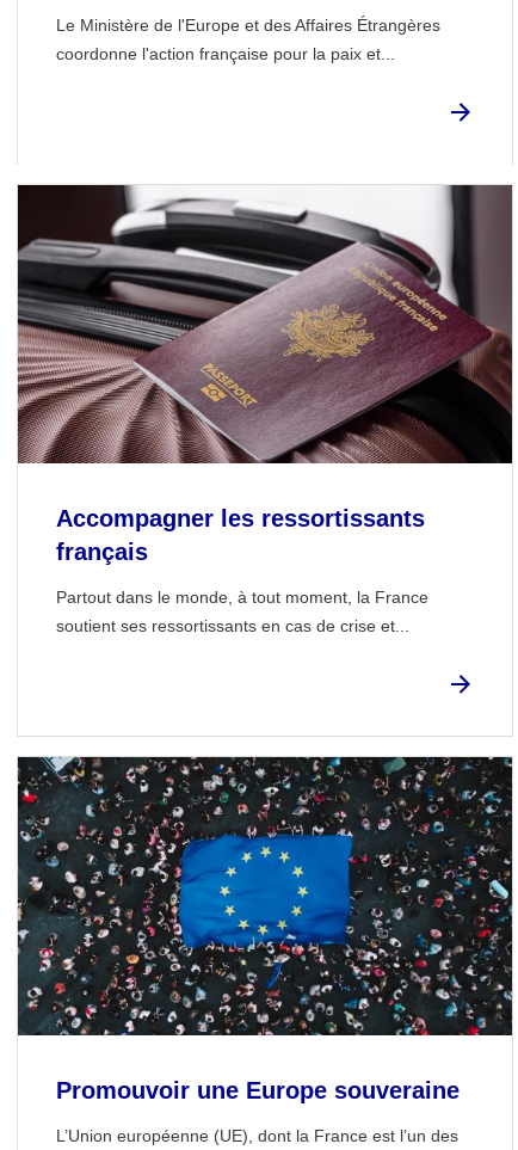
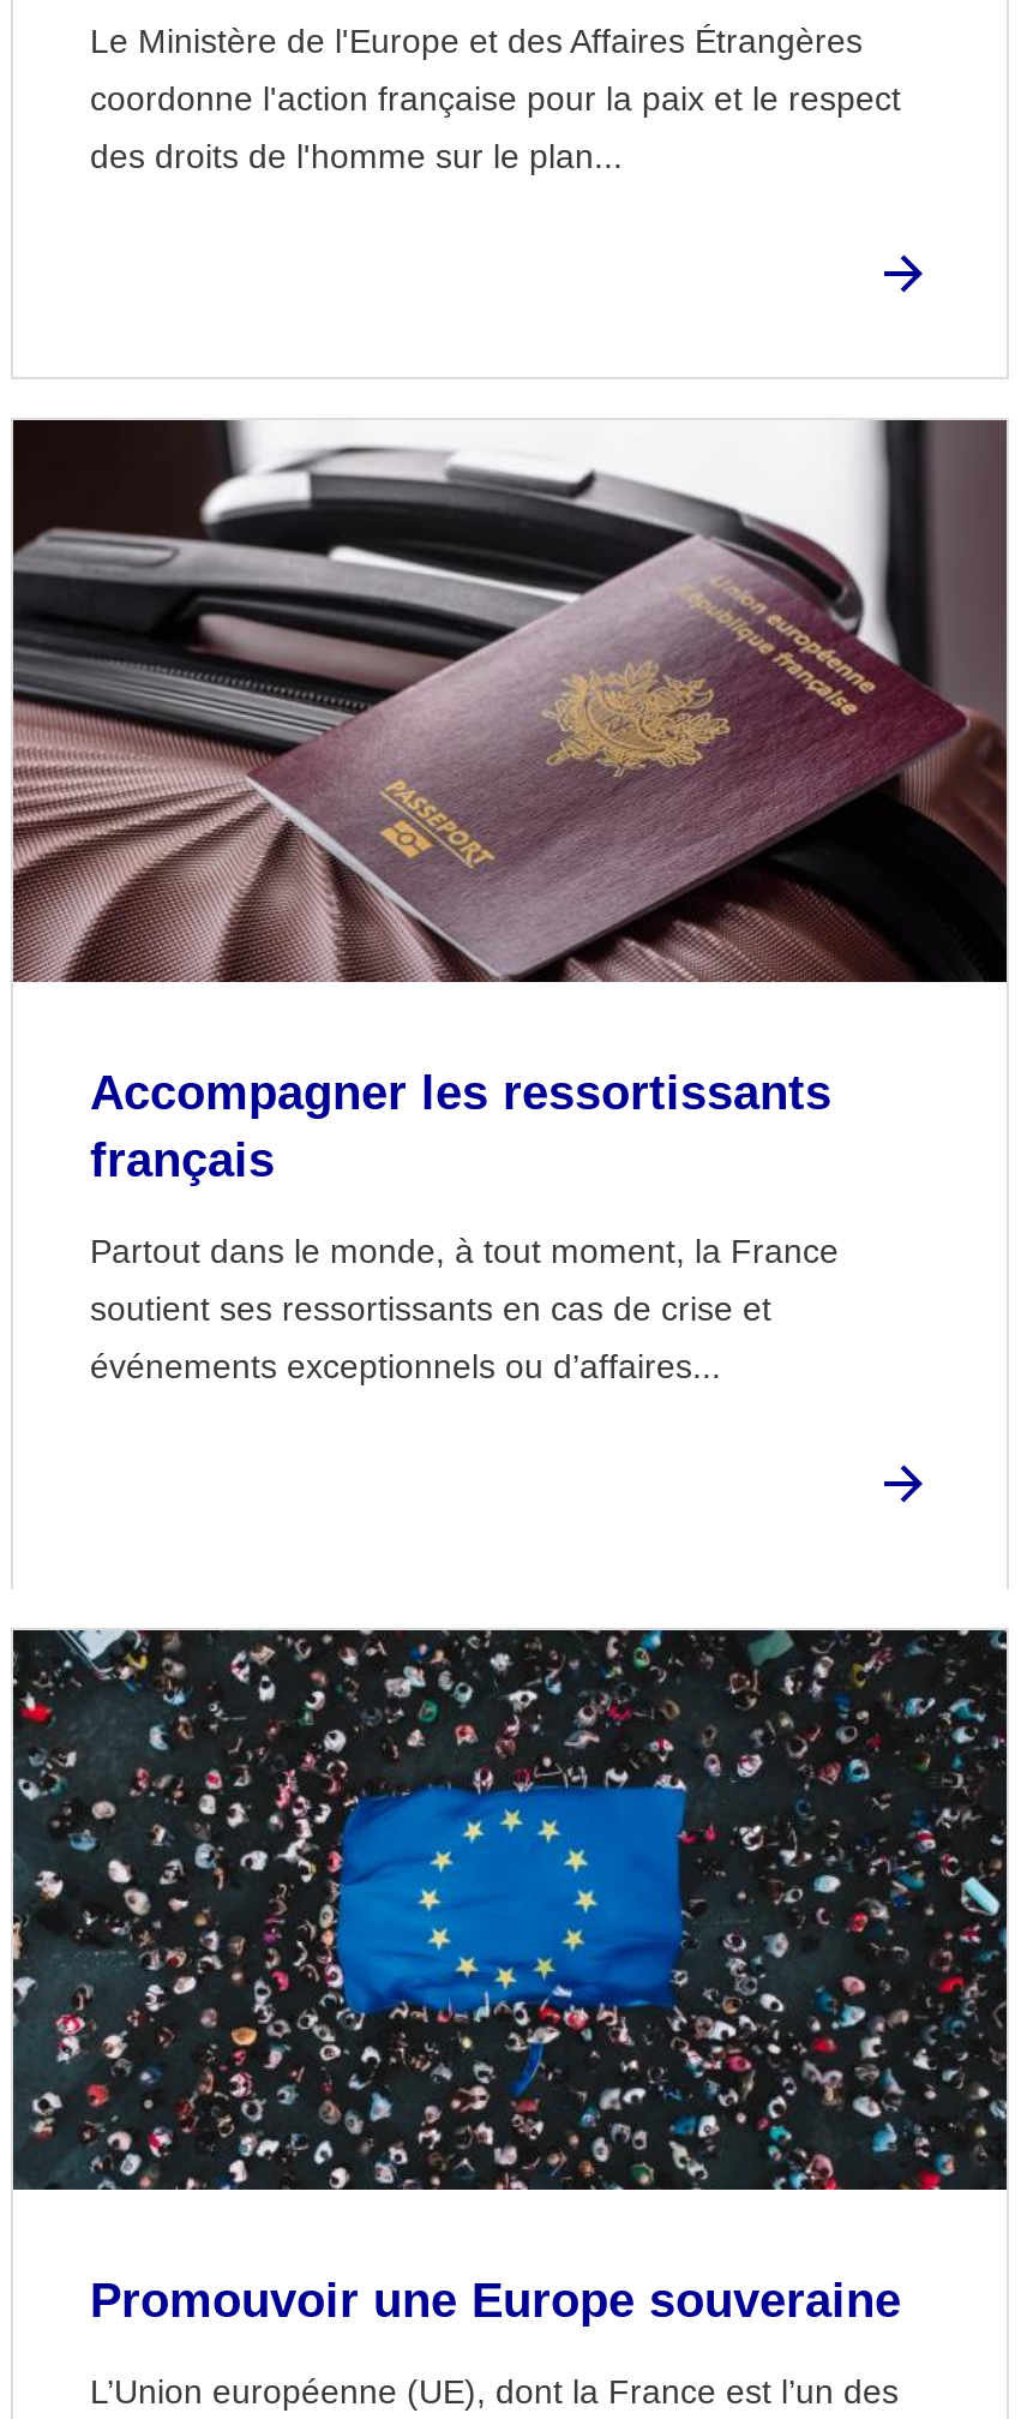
- coordonne l'action française pour la paix et...
+ coordonne l'action française pour la paix et le respect
+ des droits de l'homme sur le plan...

- soutient ses ressortissants en cas de crise et...
+ soutient ses ressortissants en cas de crise et
+ événements exceptionnels ou d’affaires...
